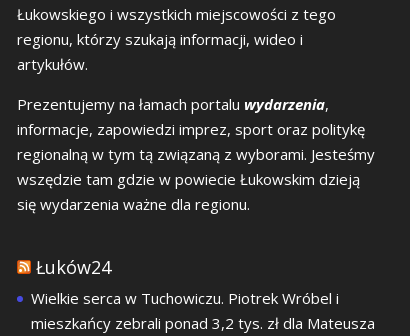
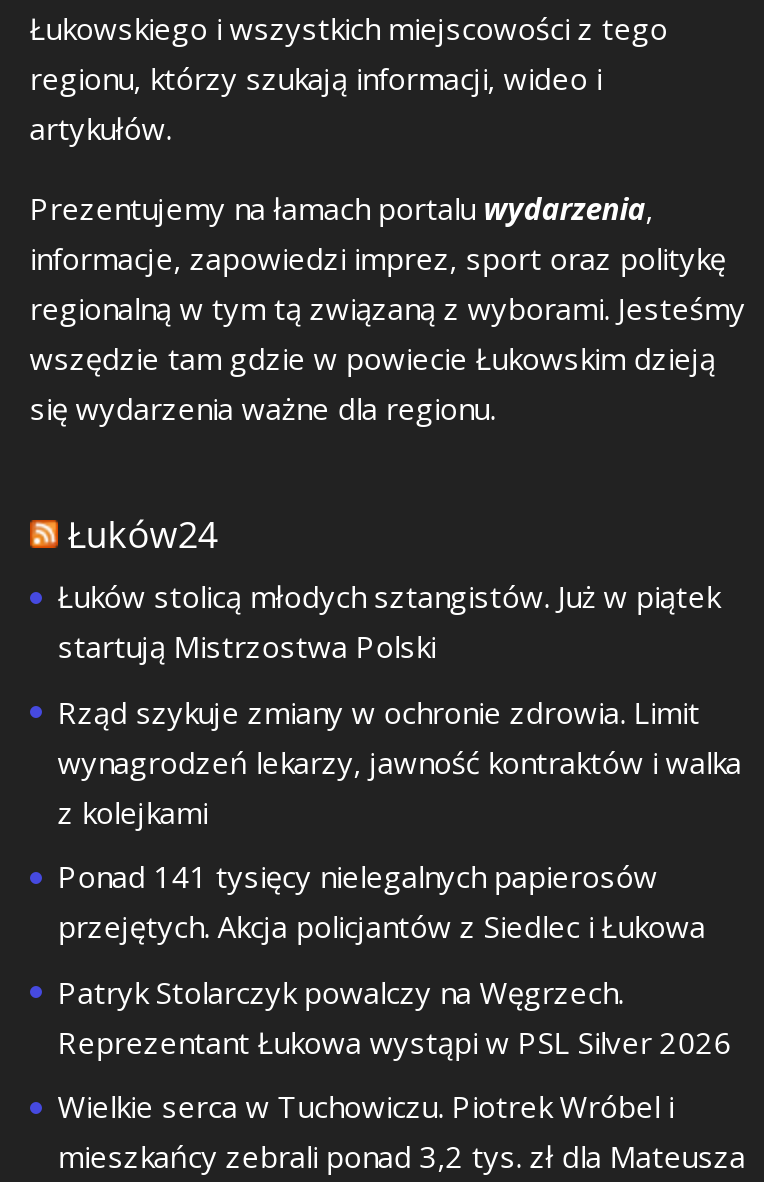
+ Łuków stolicą młodych sztangistów. Już w piątek
+ startują Mistrzostwa Polski
+ Rząd szykuje zmiany w ochronie zdrowia. Limit
+ wynagrodzeń lekarzy, jawność kontraktów i walka
+ z kolejkami
+ Ponad 141 tysięcy nielegalnych papierosów
+ przejętych. Akcja policjantów z Siedlec i Łukowa
+ Patryk Stolarczyk powalczy na Węgrzech.
+ Reprezentant Łukowa wystąpi w PSL Silver 2026
